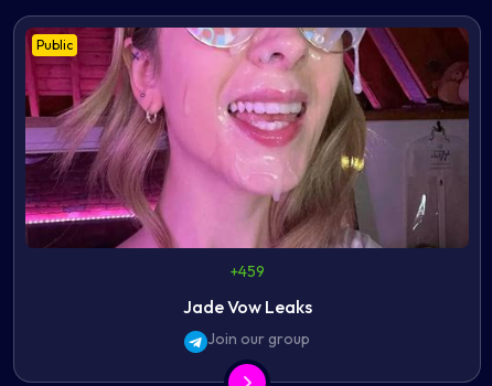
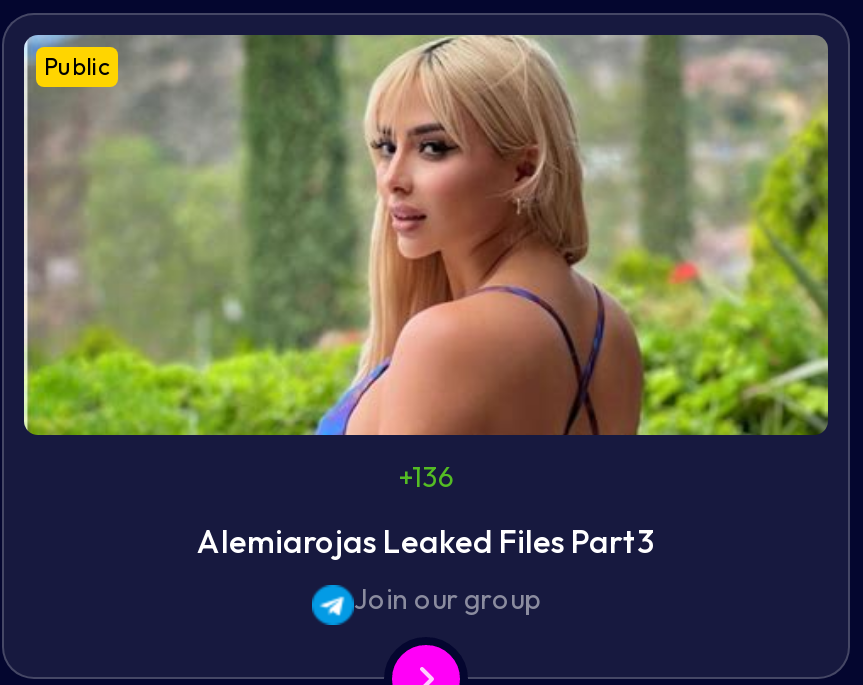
- [image]
- +459
+ [image]
+ +136

- Jade Vow Leaks
+ Alemiarojas Leaked Files Part3
